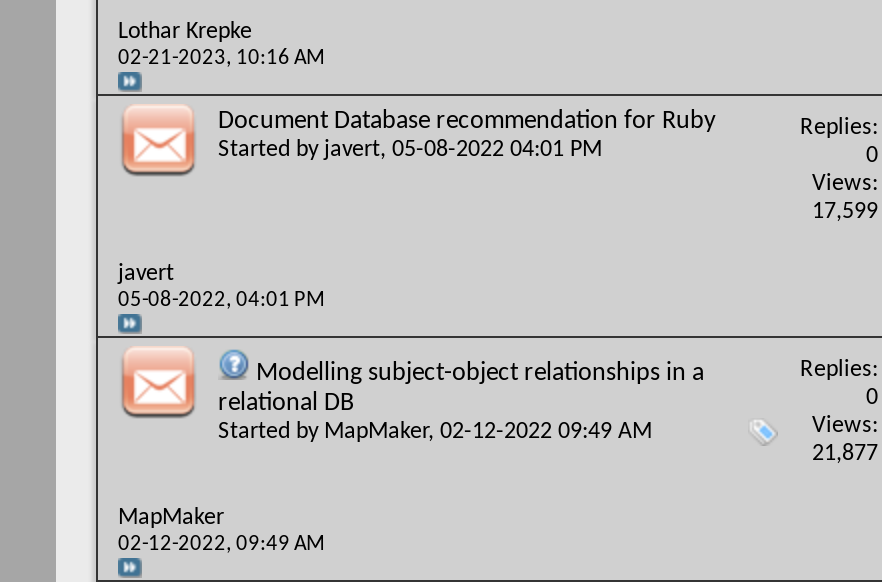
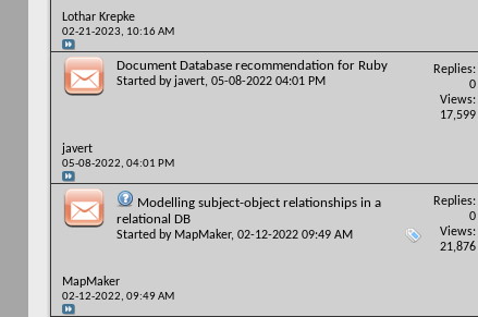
- 21,877
+ 21,876
